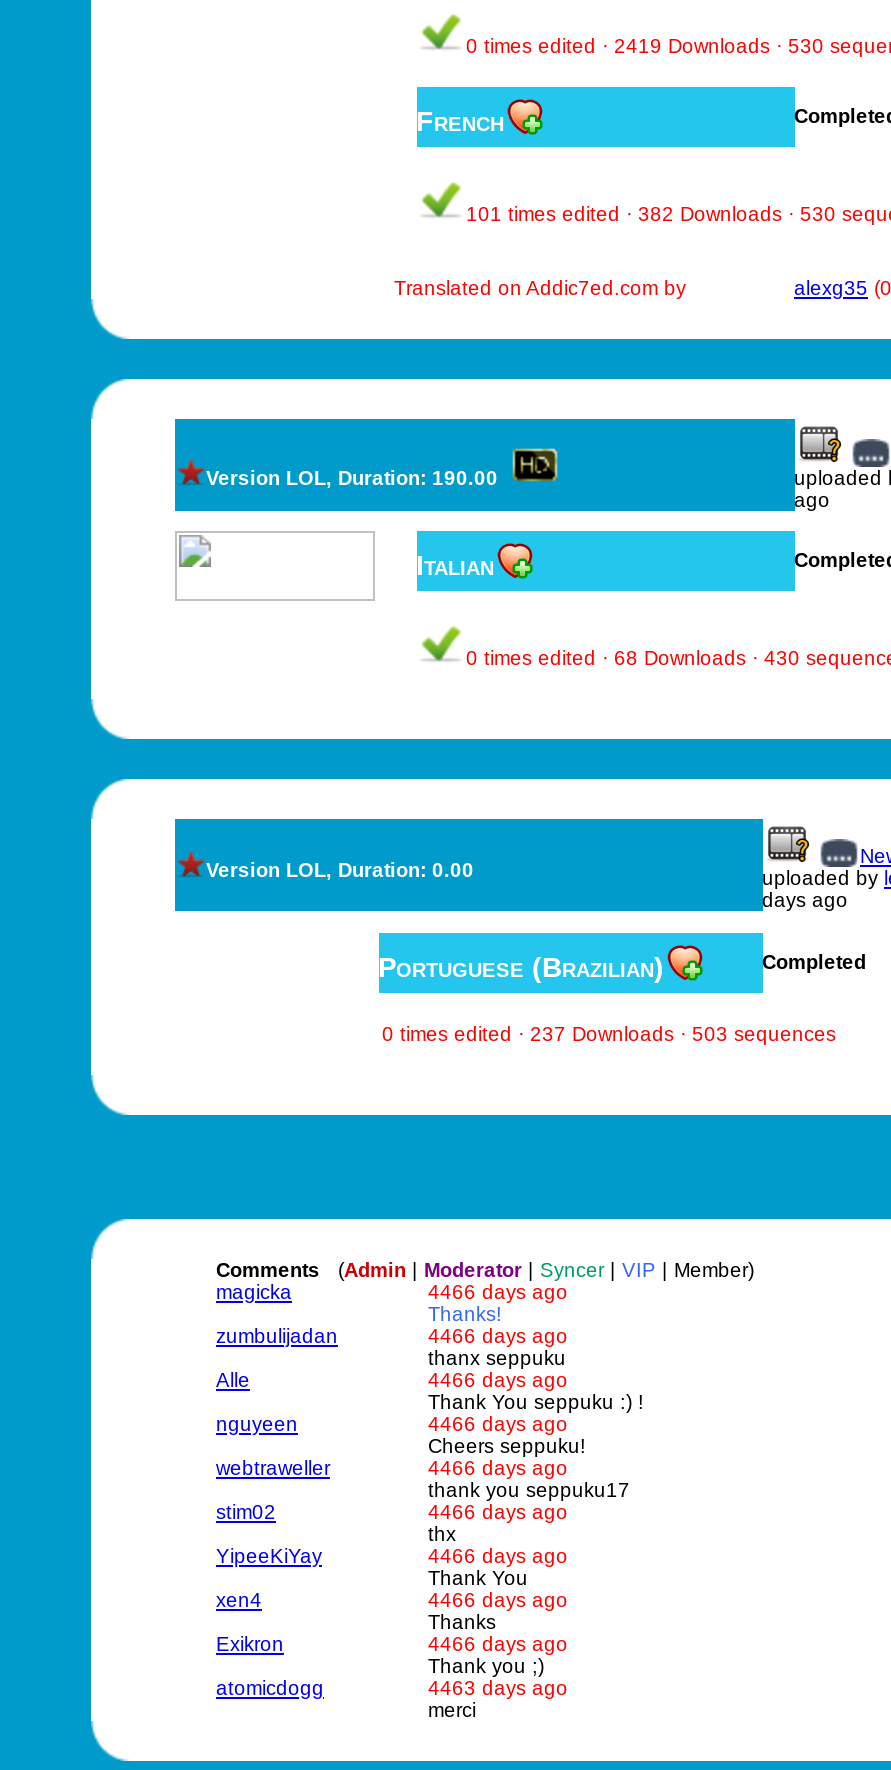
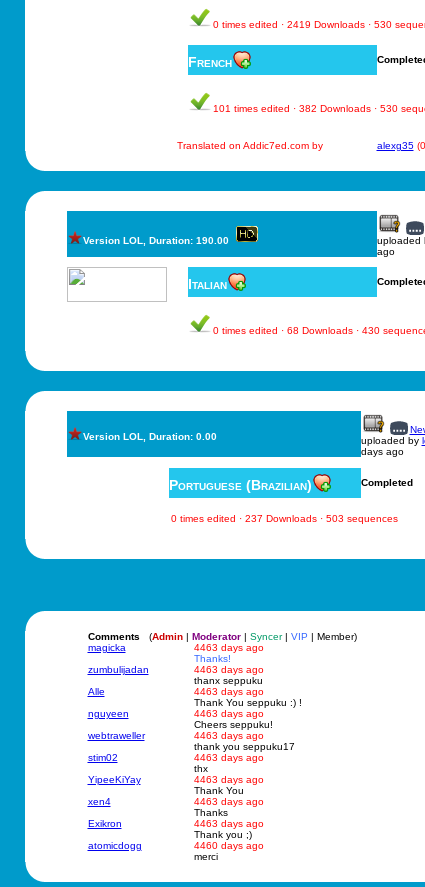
- 4466 days ago
+ 4463 days ago

- 4466 days ago
+ 4463 days ago

- 4466 days ago
+ 4463 days ago

- 4466 days ago
+ 4463 days ago

- 4466 days ago
+ 4463 days ago

- 4466 days ago
+ 4463 days ago

- 4466 days ago
+ 4463 days ago

- 4466 days ago
+ 4463 days ago

- 4466 days ago
+ 4463 days ago

- 4463 days ago
+ 4460 days ago
